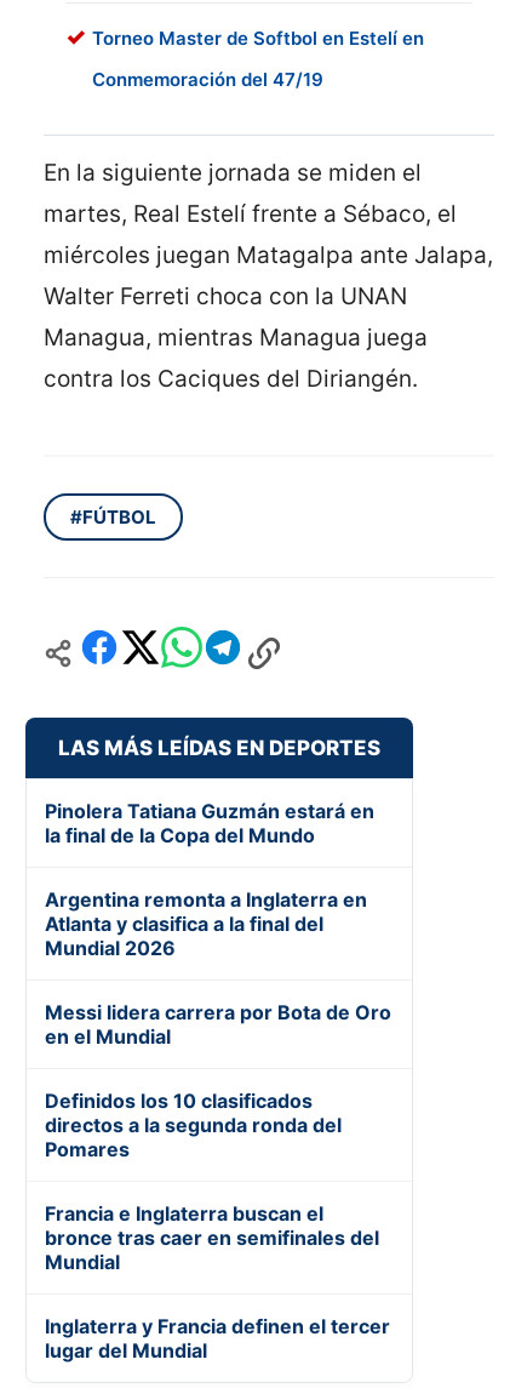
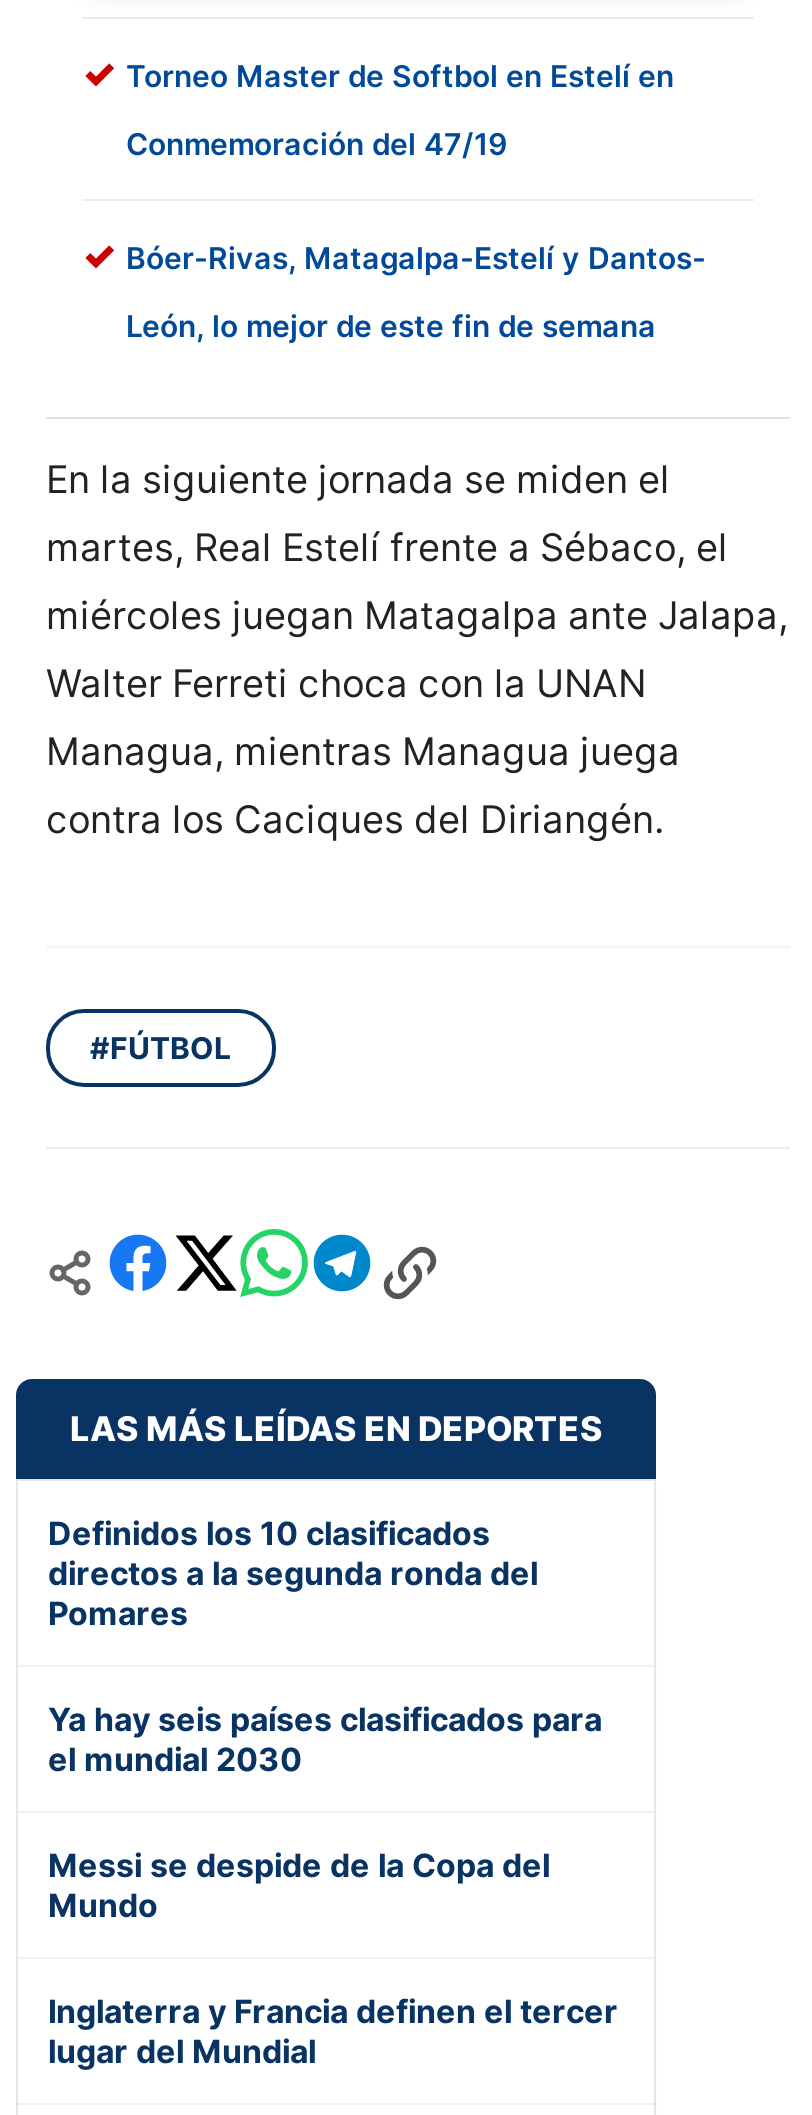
+ Bóer-Rivas, Matagalpa-Estelí y Dantos-
+ León, lo mejor de este fin de semana

moved down: [image] | En la siguiente jornada se miden el | martes, Real Estelí frente a Sébaco, el | ... | #FÚTBOL | LAS MÁS LEÍDAS EN DEPORTES

- Pinolera Tatiana Guzmán estará en
- la final de la Copa del Mundo
- Argentina remonta a Inglaterra en
- Atlanta y clasifica a la final del
- Mundial 2026
- Messi lidera carrera por Bota de Oro
- en el Mundial

moved up: Definidos los 10 clasificados | directos a la segunda ronda del | Pomares

- Francia e Inglaterra buscan el
- bronce tras caer en semifinales del
- Mundial
+ Ya hay seis países clasificados para
+ el mundial 2030
+ Messi se despide de la Copa del
+ Mundo
